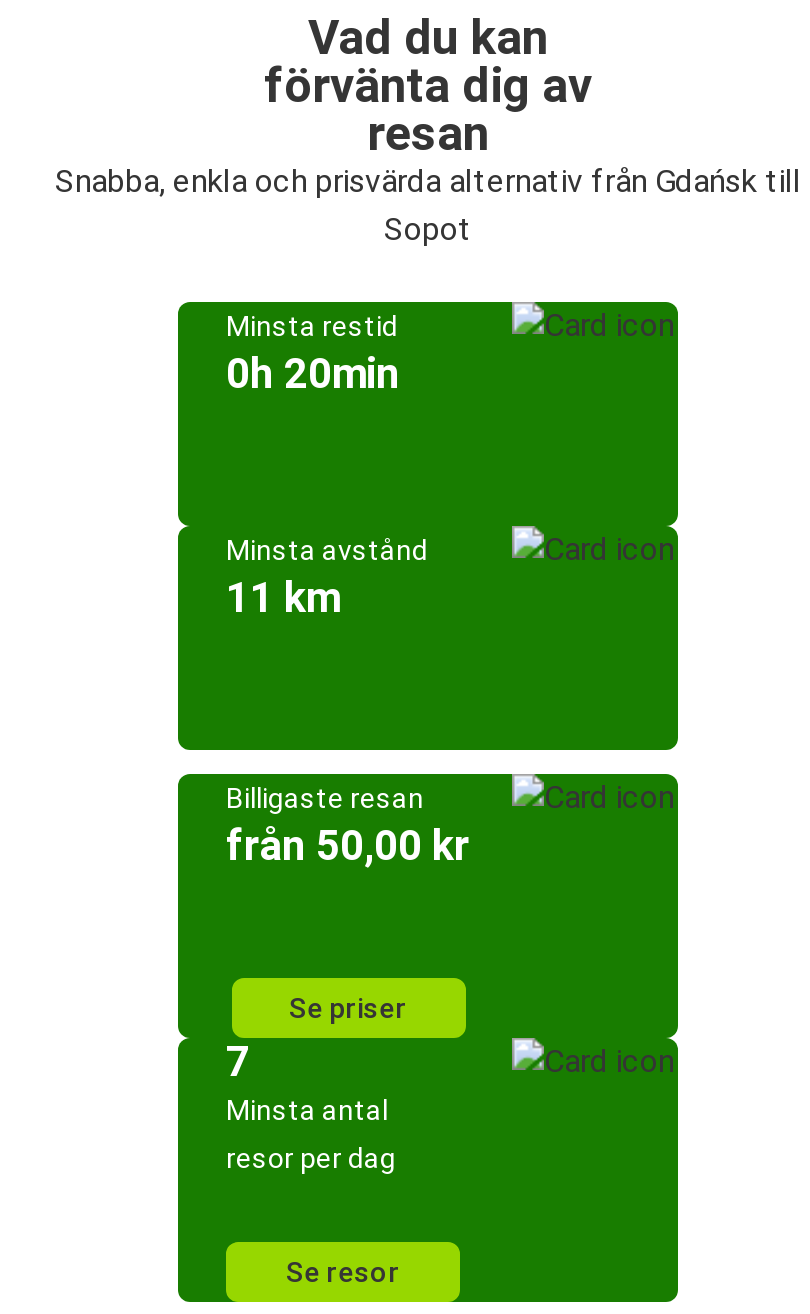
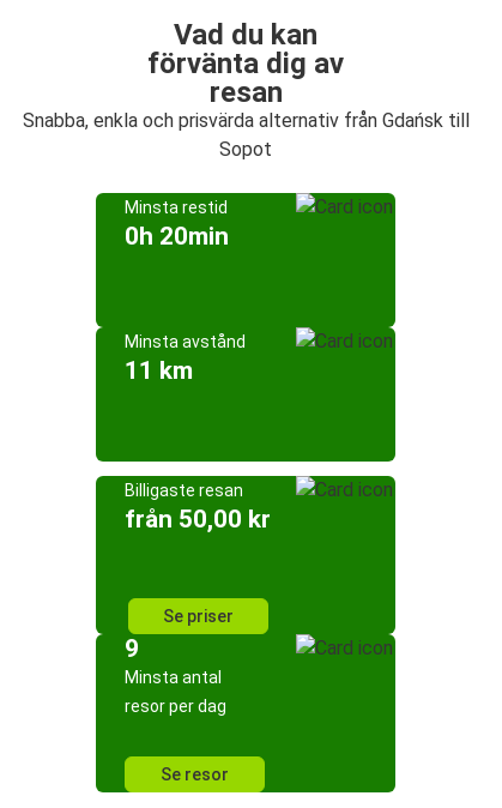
- 7
+ 9
